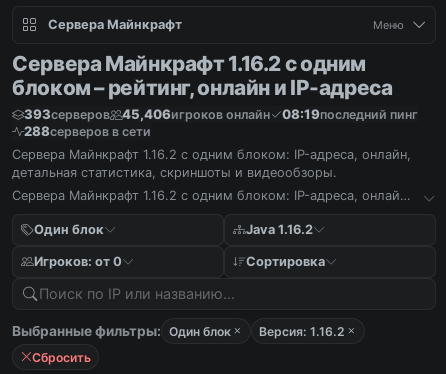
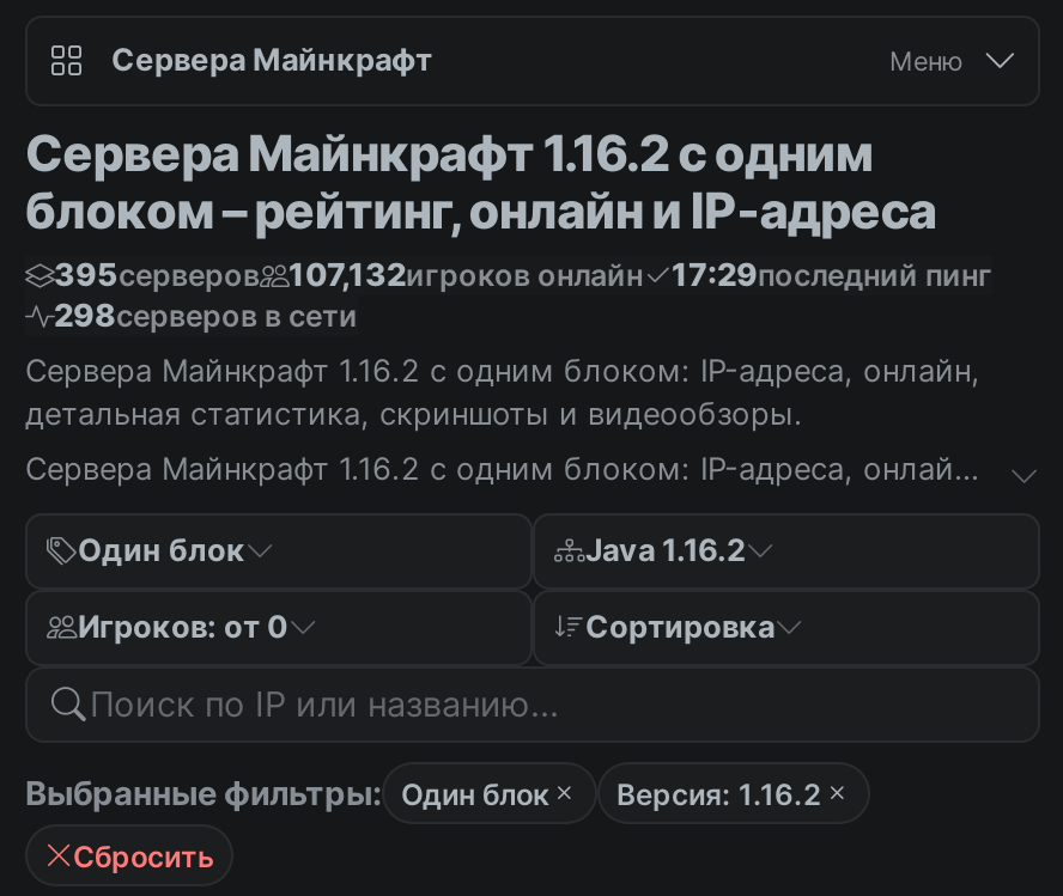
- 393серверов
+ 395серверов

- 45,406игроков онлайн
+ 107,132игроков онлайн

- 08:19последний пинг
+ 17:29последний пинг

- 288серверов в сети
+ 298серверов в сети
